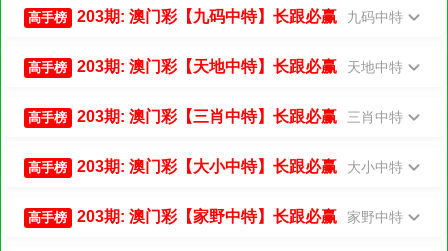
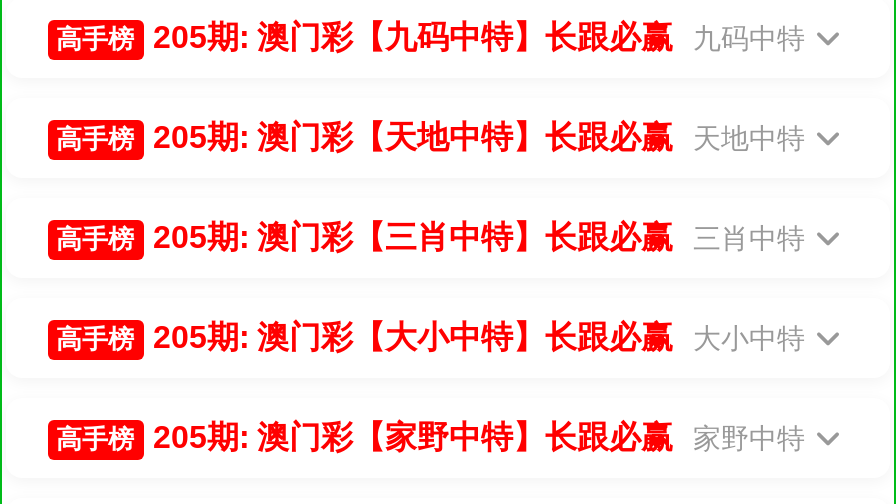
- 203期: 澳门彩【九码中特】长跟必赢
+ 205期: 澳门彩【九码中特】长跟必赢

- 203期: 澳门彩【天地中特】长跟必赢
+ 205期: 澳门彩【天地中特】长跟必赢

- 203期: 澳门彩【三肖中特】长跟必赢
+ 205期: 澳门彩【三肖中特】长跟必赢

- 203期: 澳门彩【大小中特】长跟必赢
+ 205期: 澳门彩【大小中特】长跟必赢

- 203期: 澳门彩【家野中特】长跟必赢
+ 205期: 澳门彩【家野中特】长跟必赢
